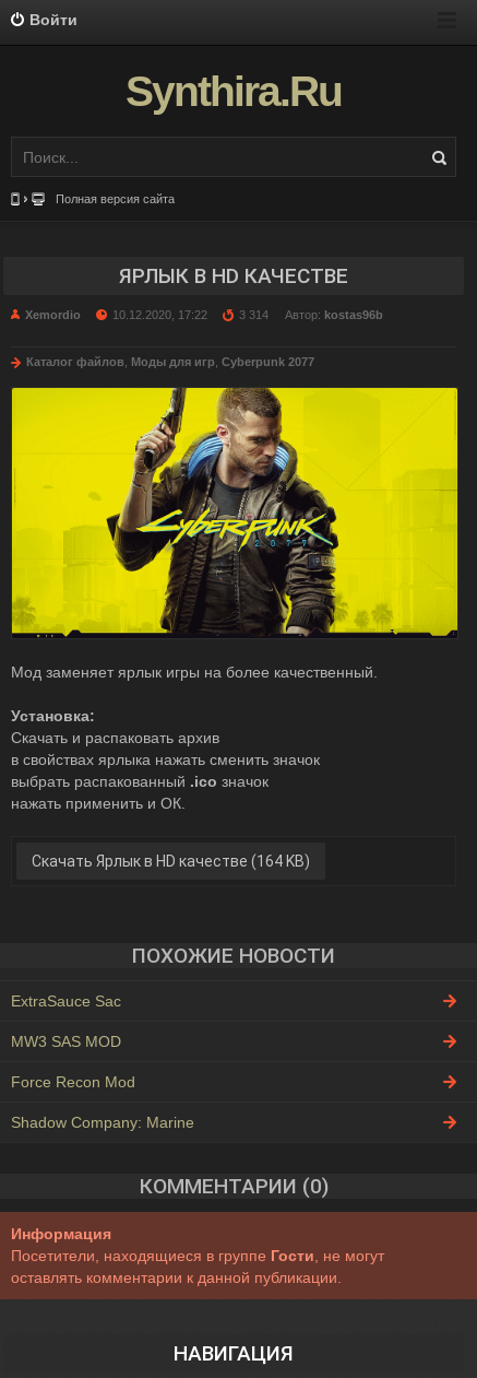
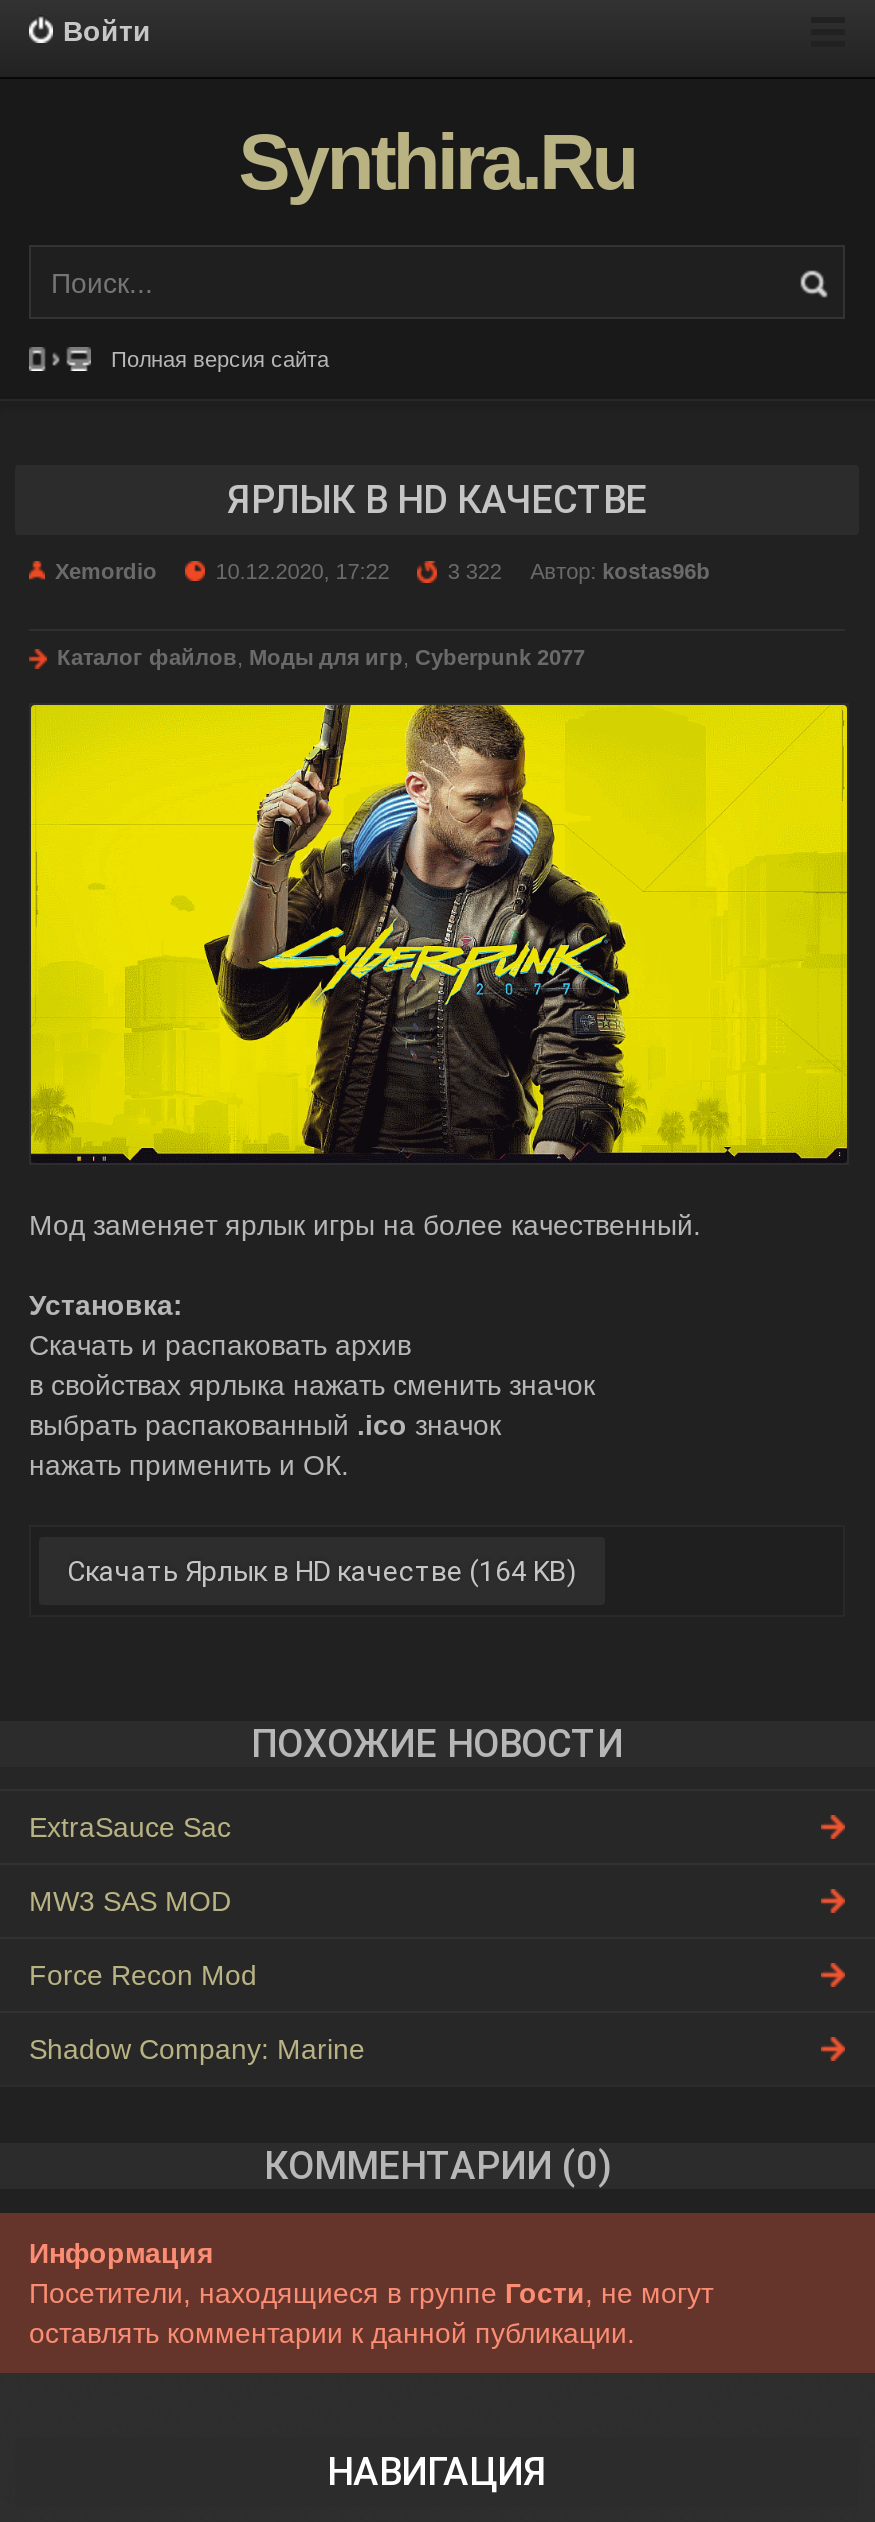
- 3 314 Автор: kostas96b
+ 3 322 Автор: kostas96b
